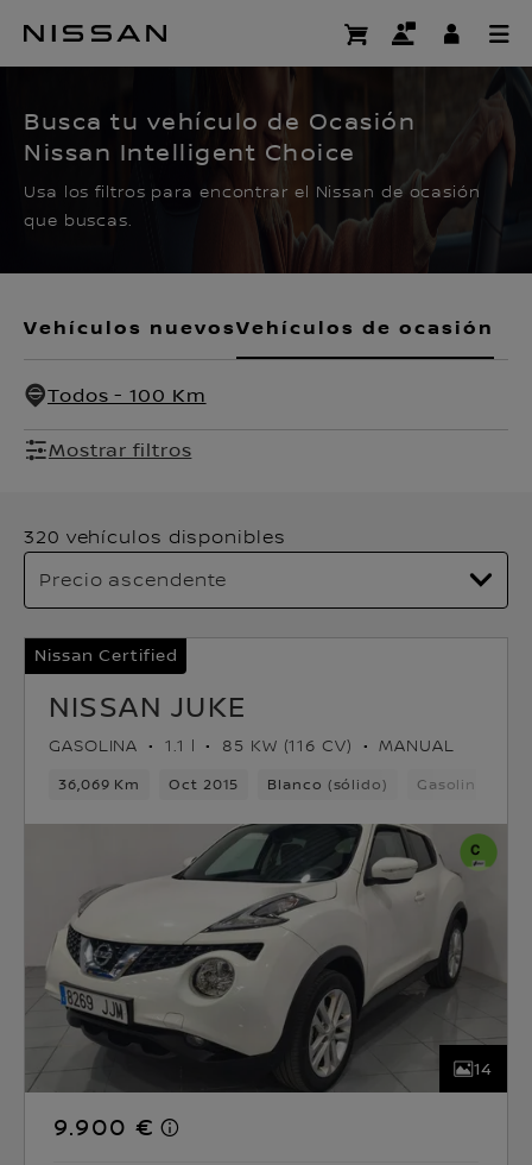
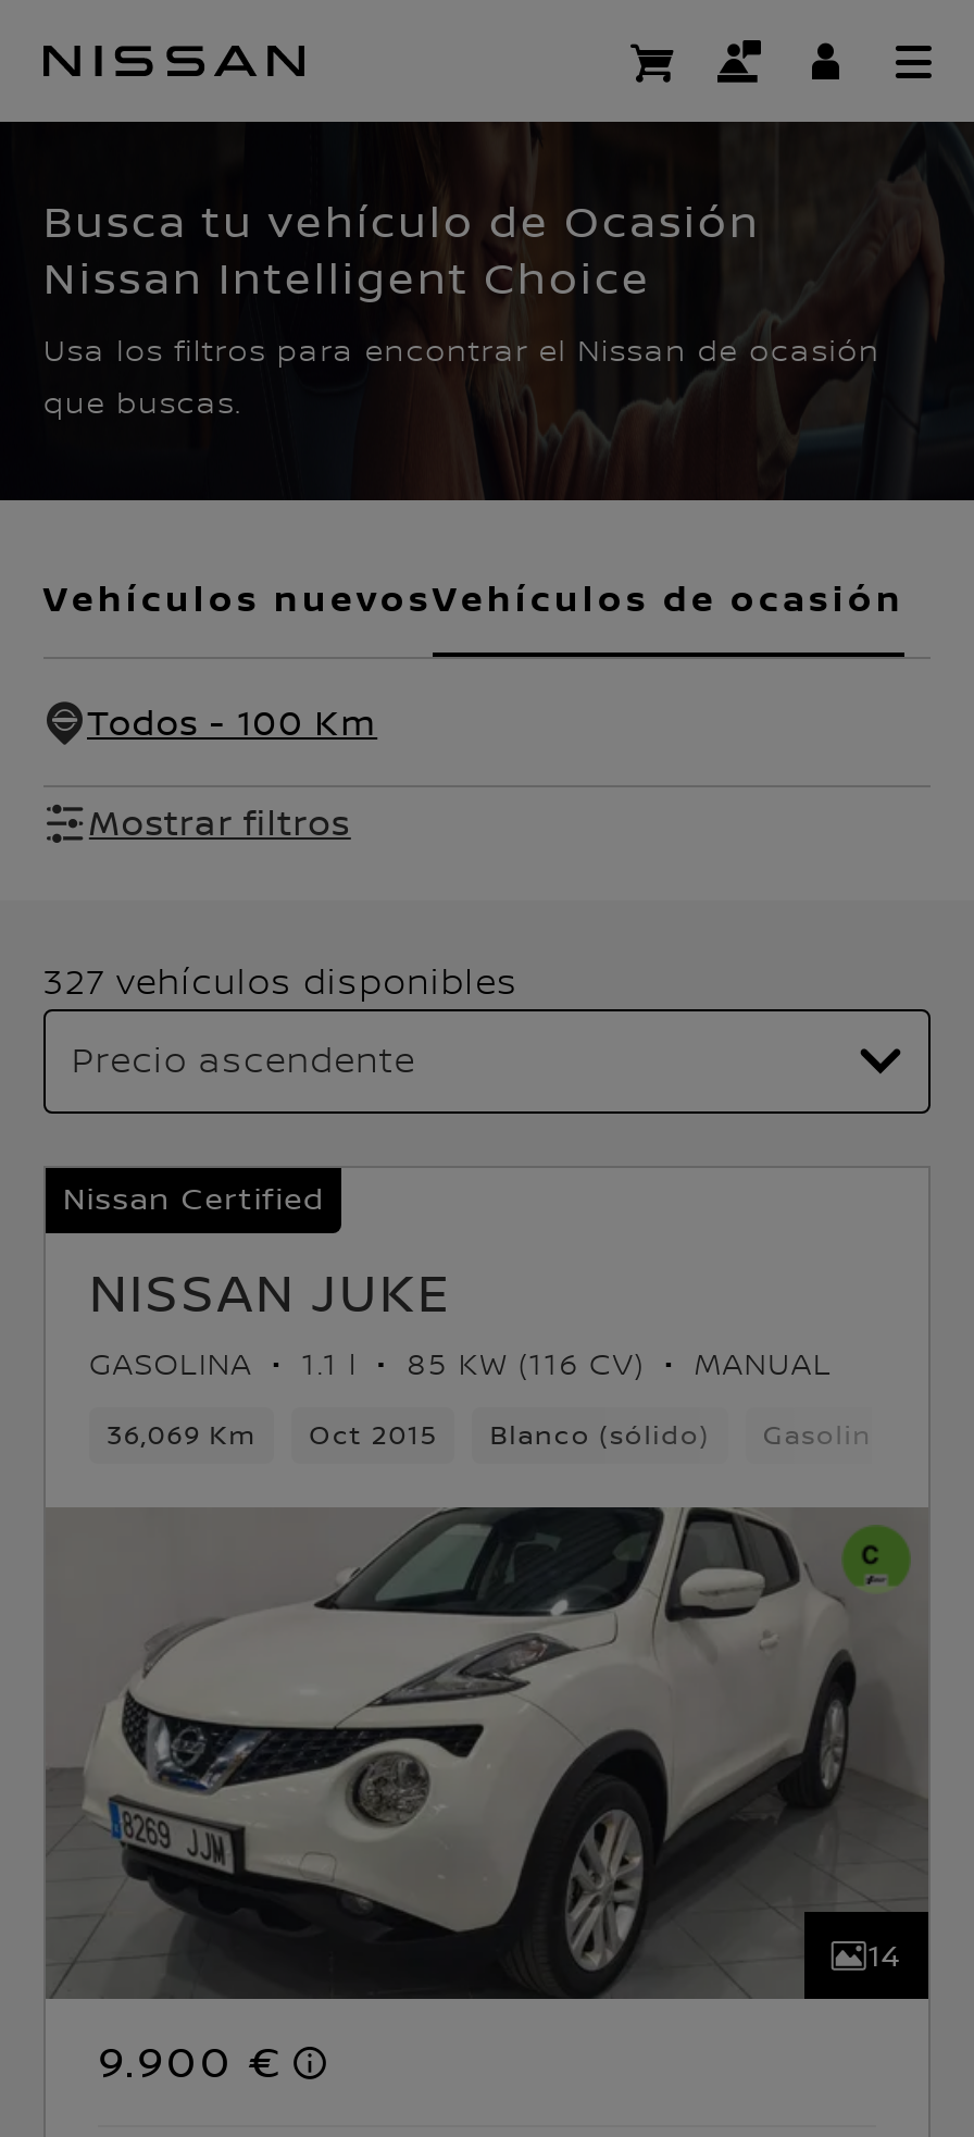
- 320 vehículos disponibles
+ 327 vehículos disponibles
